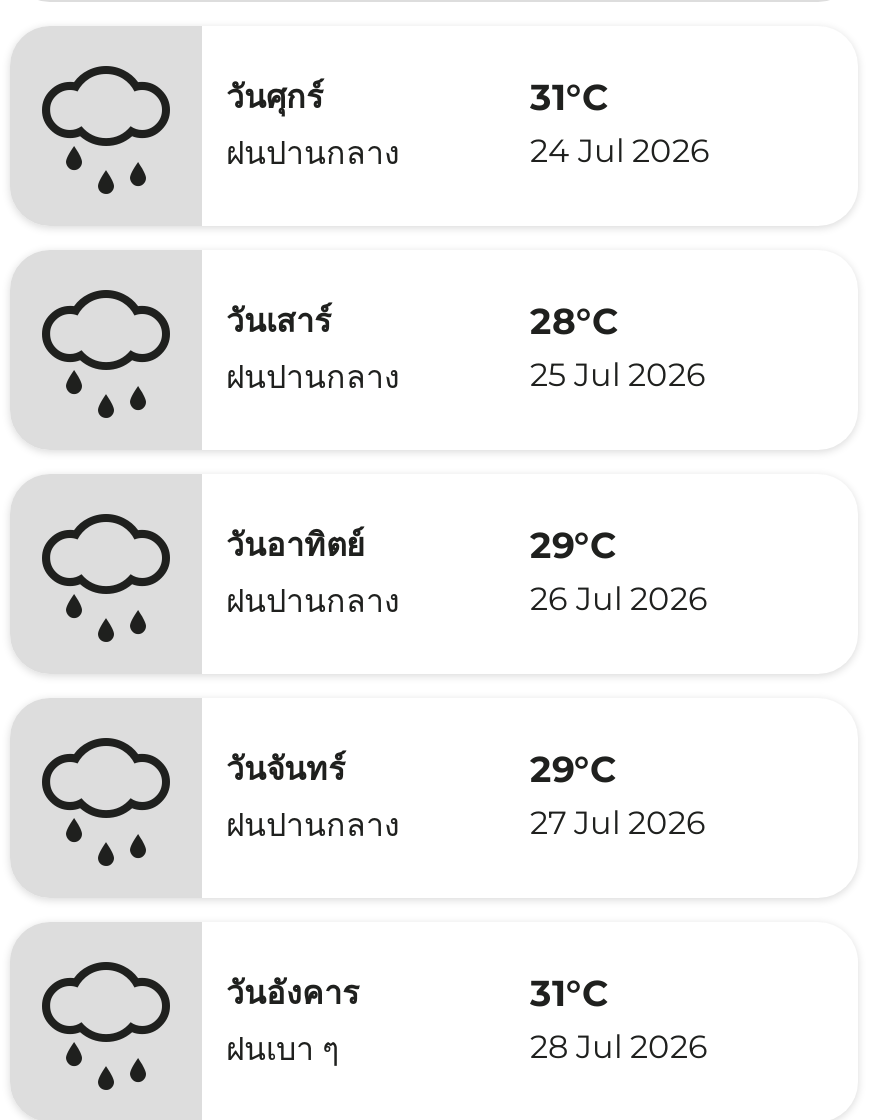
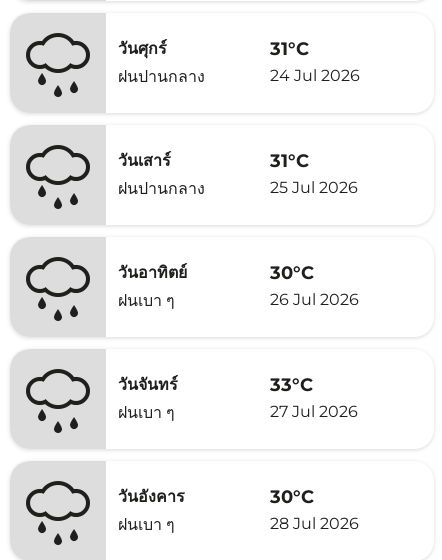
- 28°C
+ 31°C

- 29°C
+ 30°C

- ฝนปานกลาง
+ ฝนเบา ๆ

- 29°C
+ 33°C

- ฝนปานกลาง
+ ฝนเบา ๆ

- 31°C
+ 30°C
